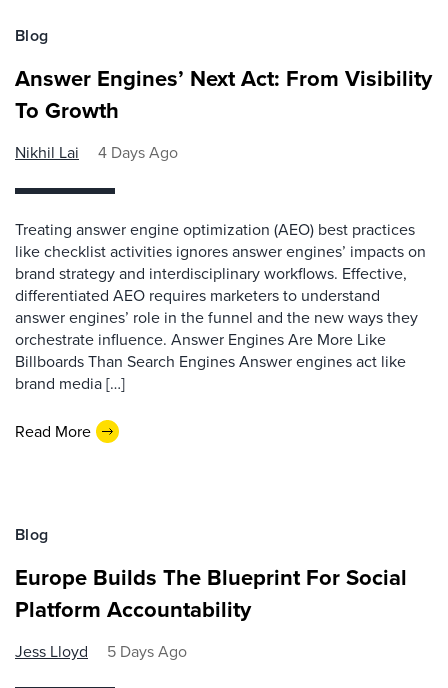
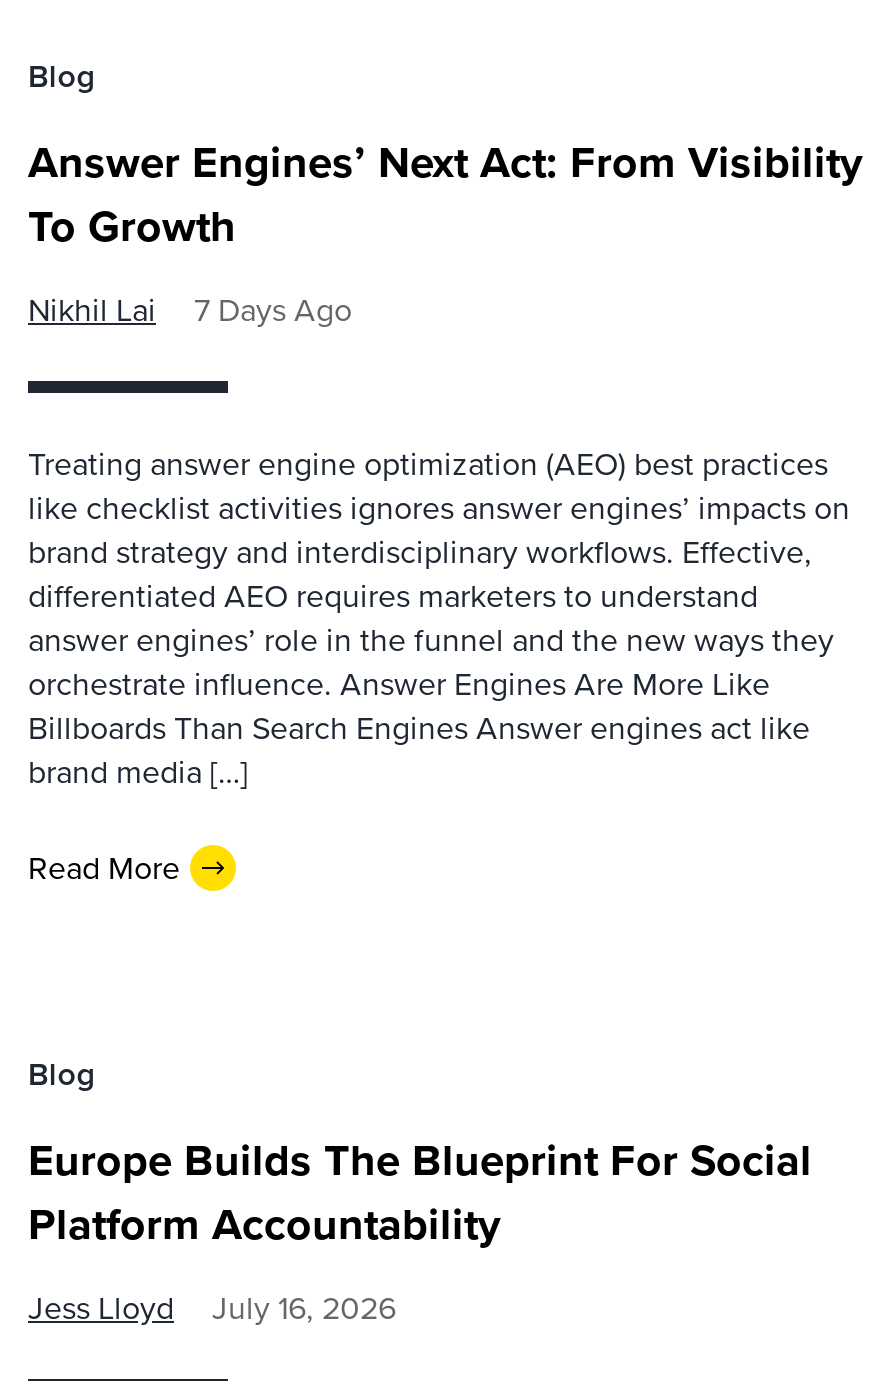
- Nikhil Lai 4 Days Ago
+ Nikhil Lai 7 Days Ago

- Jess Lloyd 5 Days Ago
+ Jess Lloyd July 16, 2026
